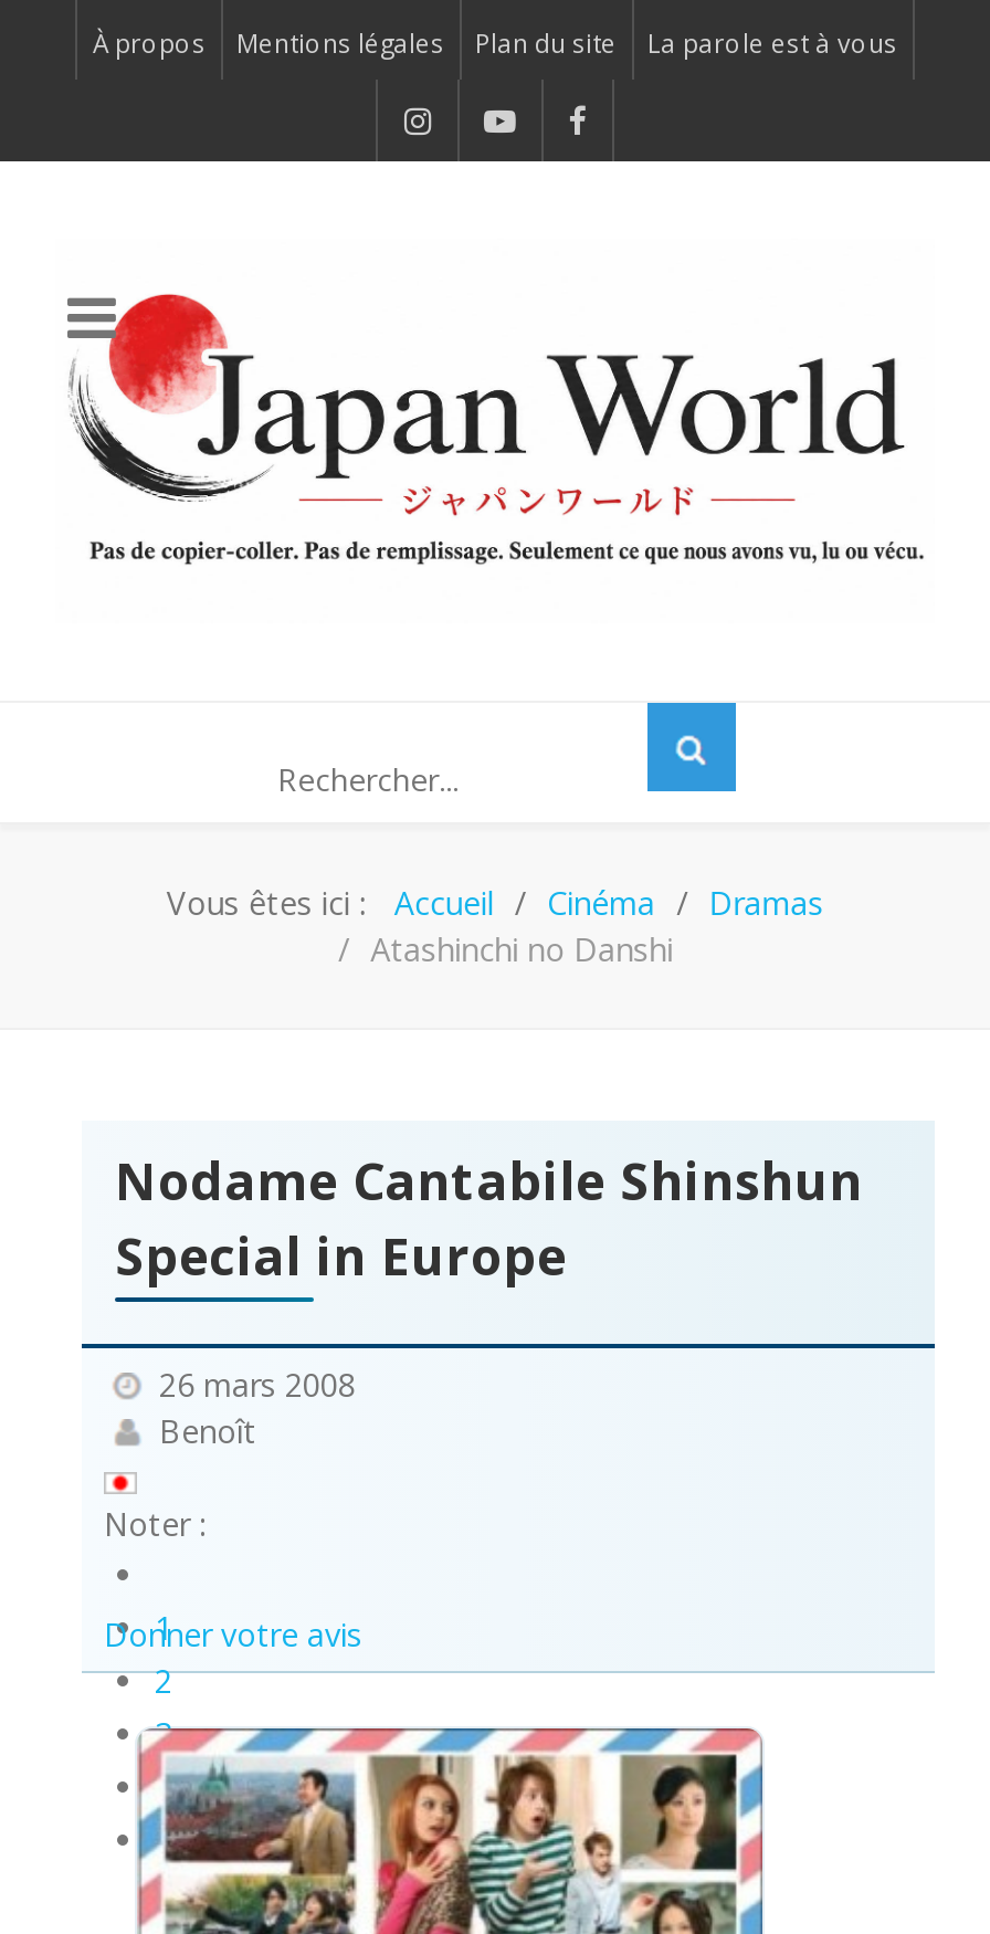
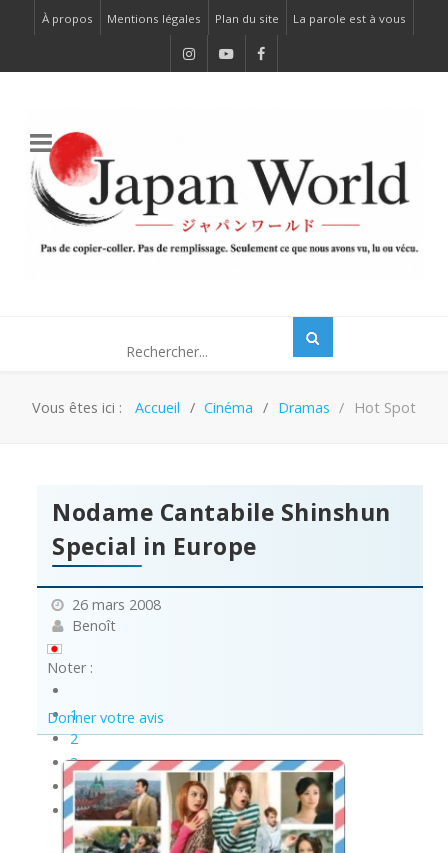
- Atashinchi no Danshi
+ Hot Spot
